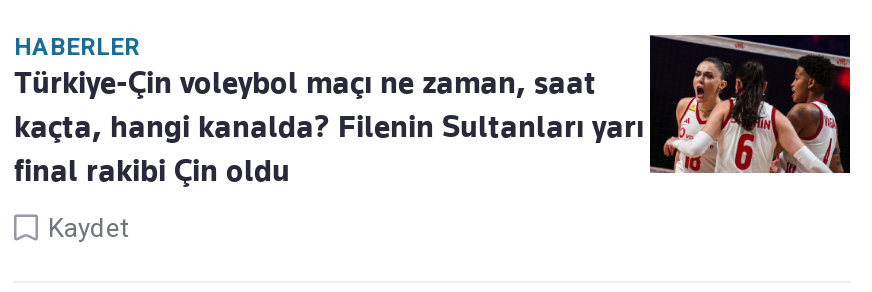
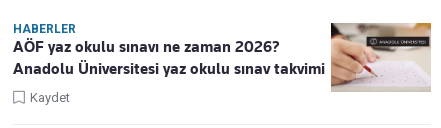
- [image]
- Türkiye-Çin voleybol maçı ne zaman, saat
- kaçta, hangi kanalda? Filenin Sultanları yarı
- final rakibi Çin oldu
+ [image]
+ AÖF yaz okulu sınavı ne zaman 2026?
+ Anadolu Üniversitesi yaz okulu sınav takvimi
